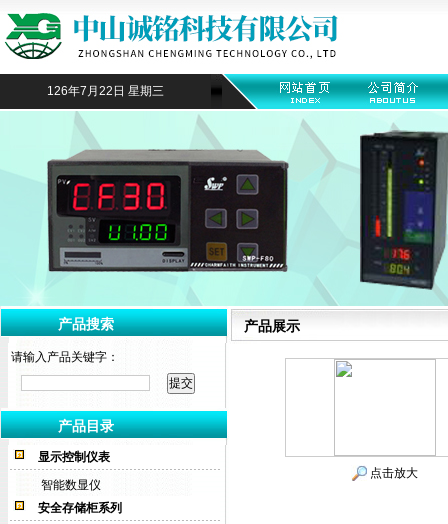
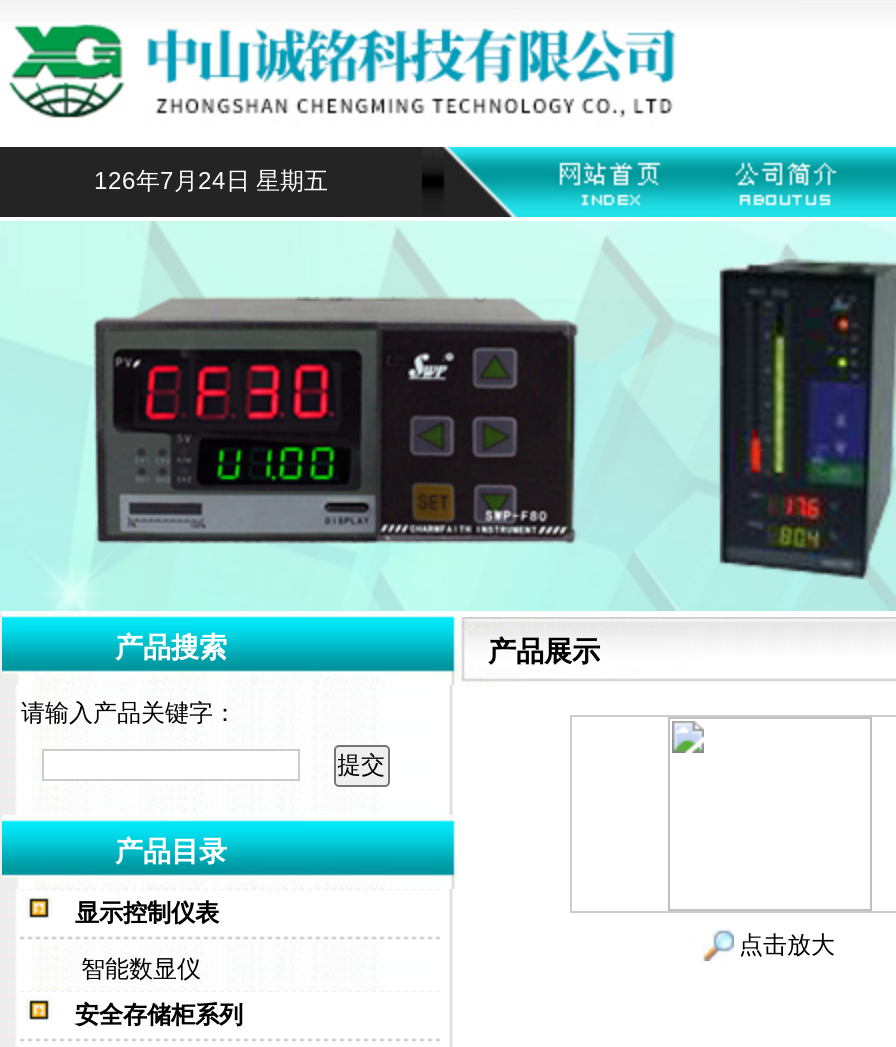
- 126年7月22日 星期三
+ 126年7月24日 星期五
